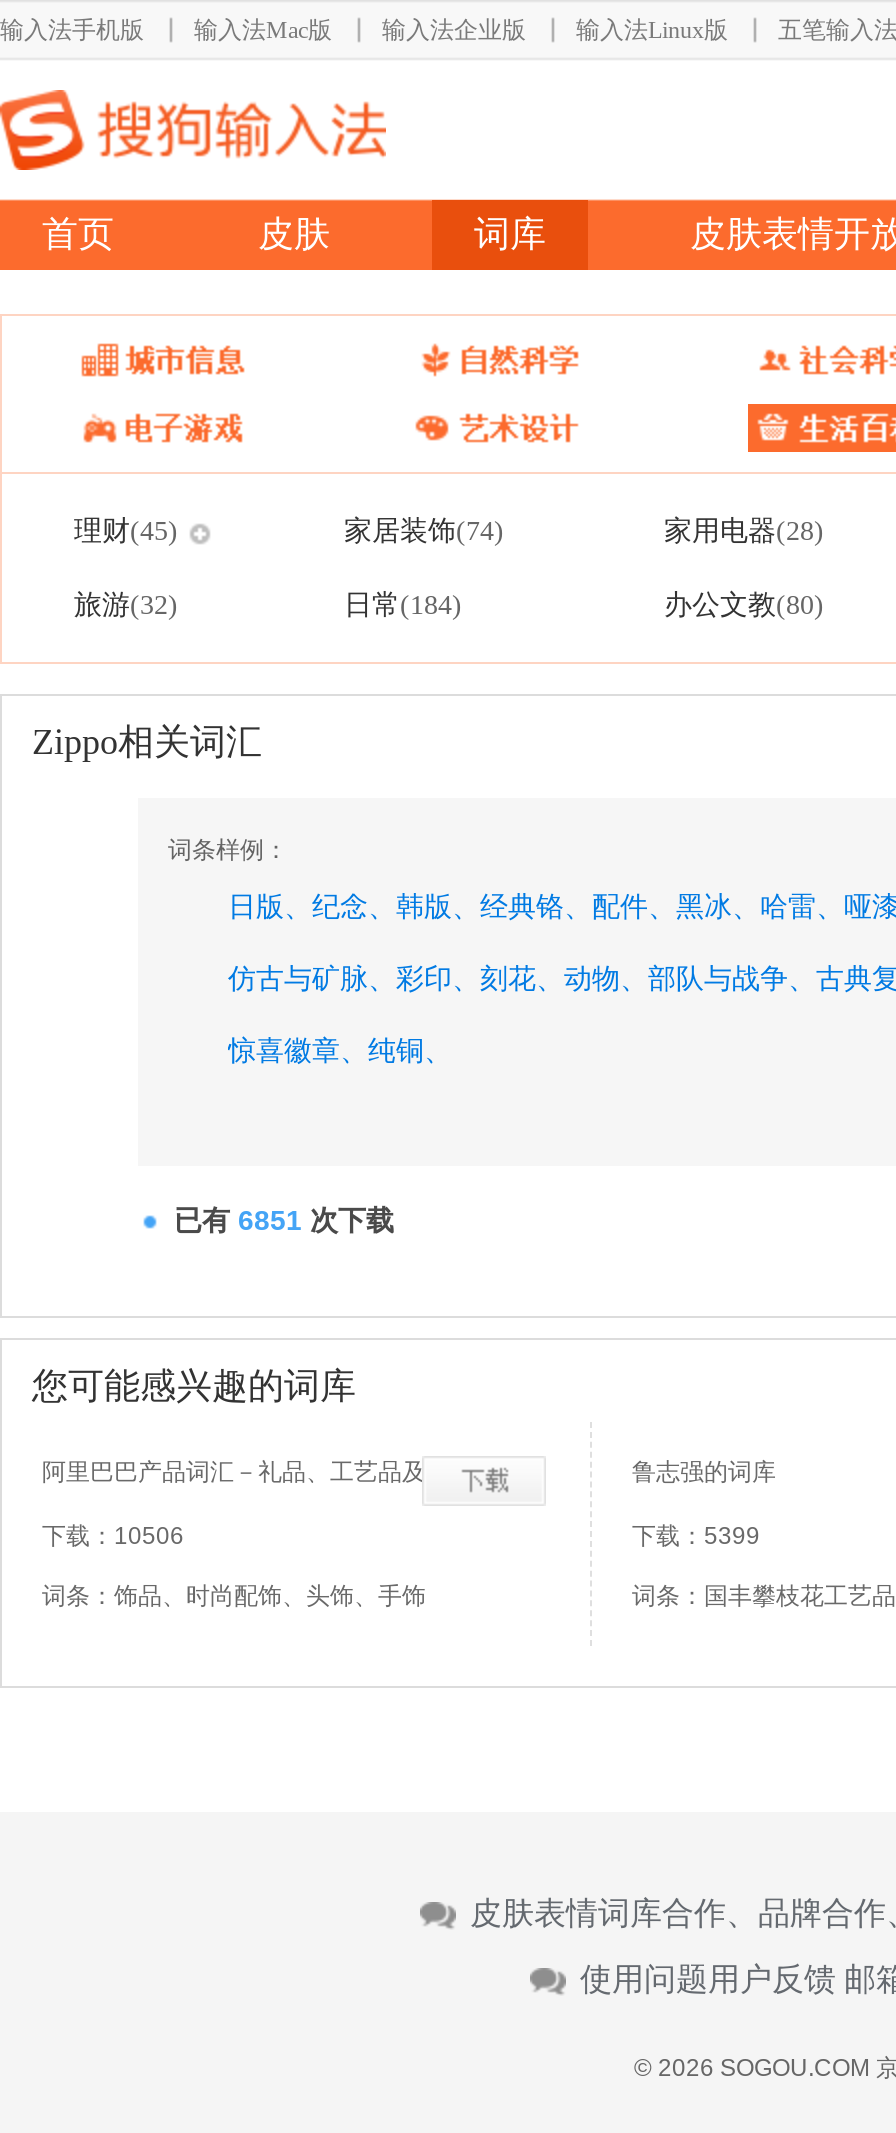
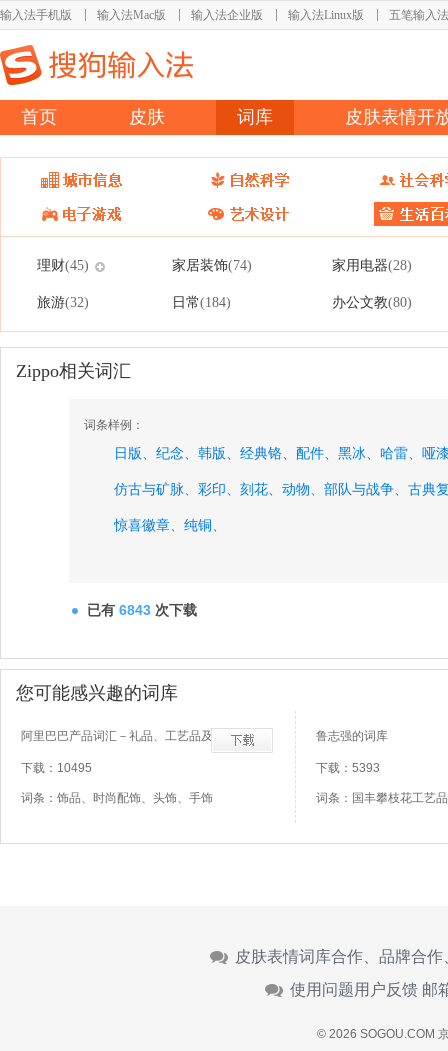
- 已有6851次下载
+ 已有6843次下载

- 下载：10506
+ 下载：10495

- 下载：5399
+ 下载：5393
